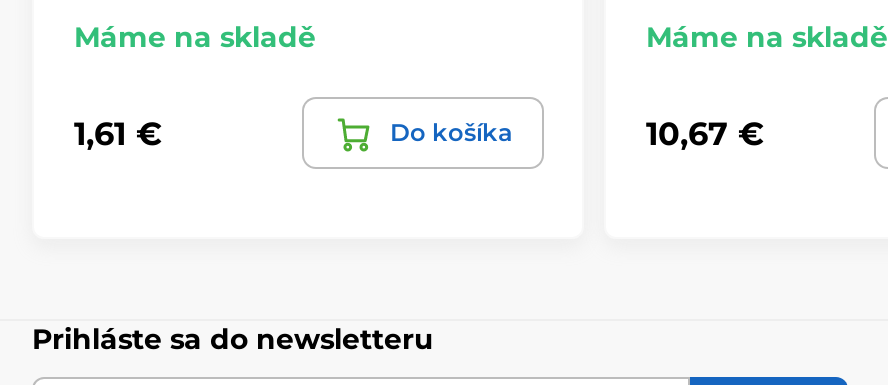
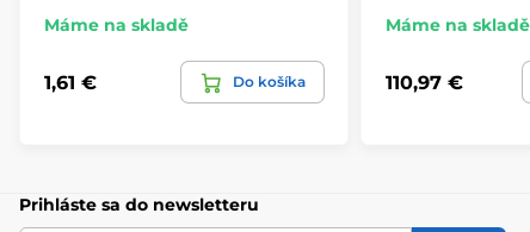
- 10,67 €
+ 110,97 €
